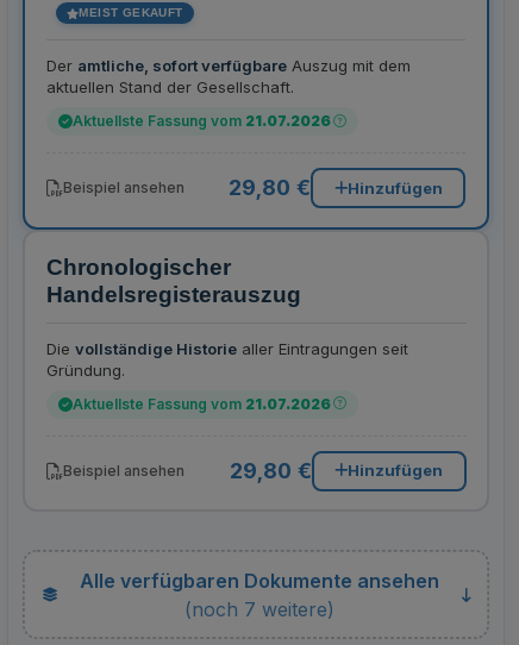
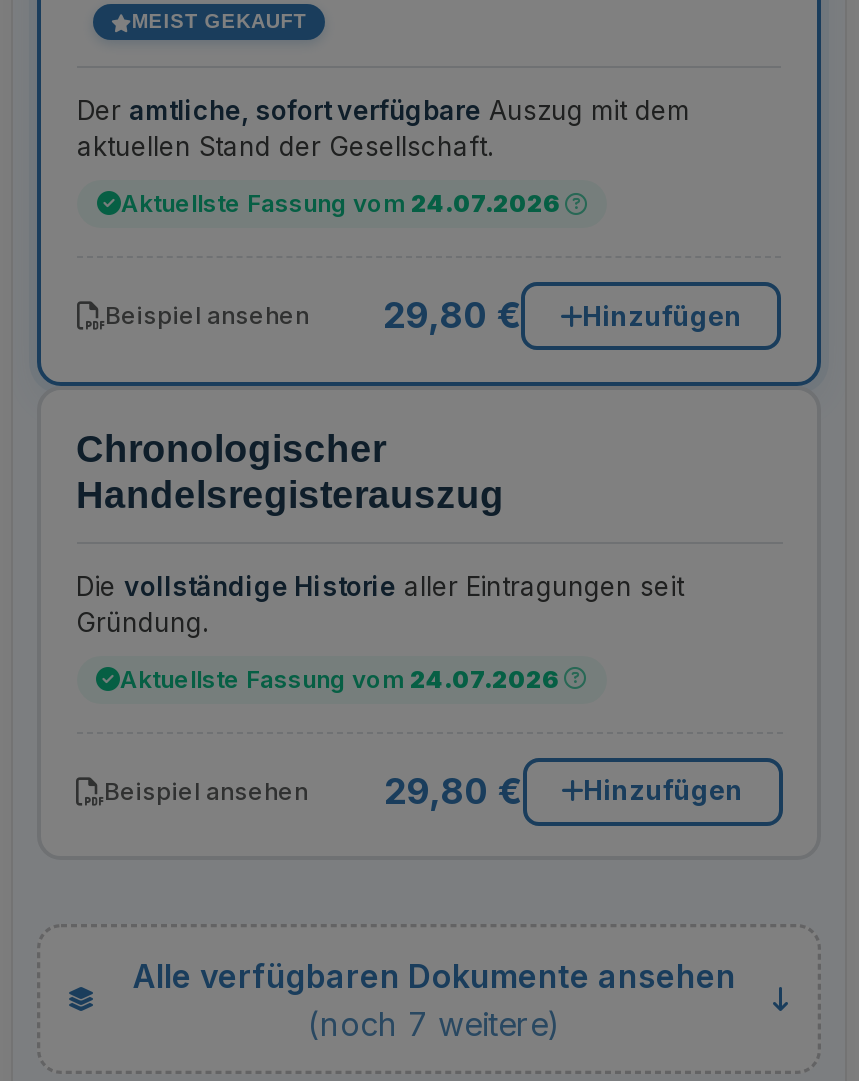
- Aktuellste Fassung vom 21.07.2026
+ Aktuellste Fassung vom 24.07.2026

- Aktuellste Fassung vom 21.07.2026
+ Aktuellste Fassung vom 24.07.2026
